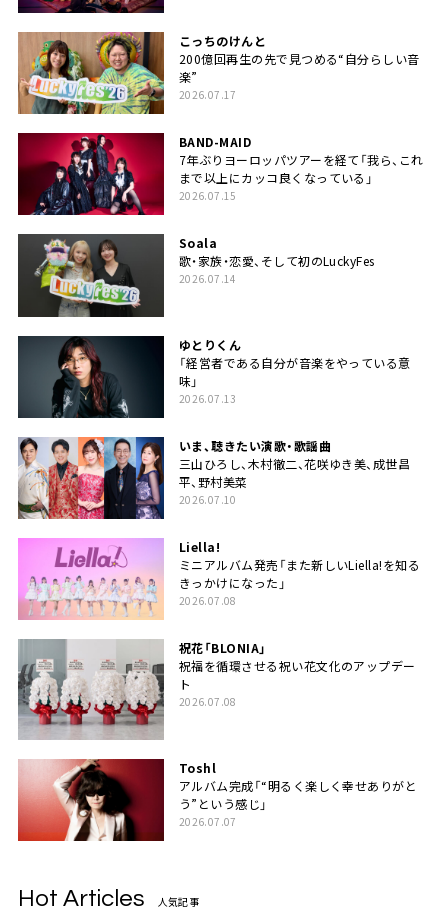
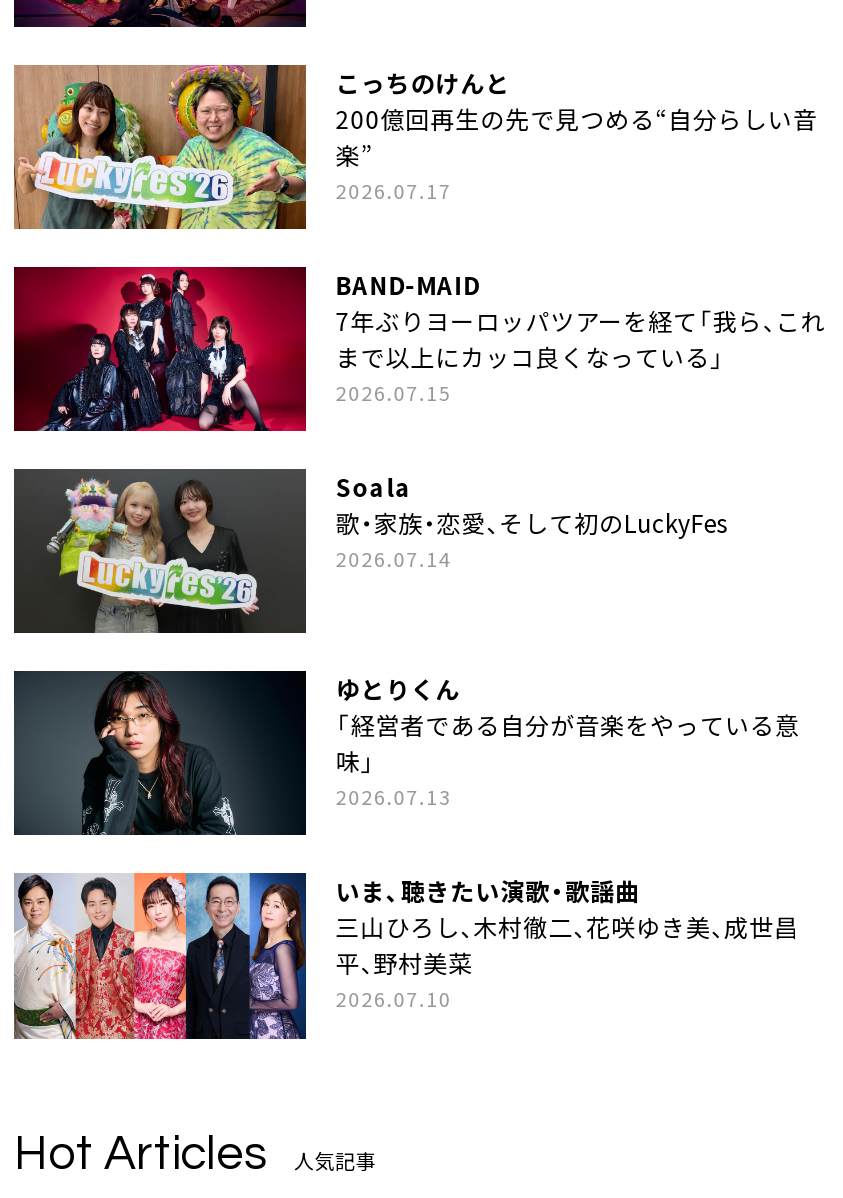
- [image]
- Liella!
- ミニアルバム発売「また新しいLiella!を知る
- きっかけになった」
- 2026.07.08
- 祝花「BLONIA」
- 祝福を循環させる祝い花文化のアップデー
- ト
- 2026.07.08

- [image]
- Toshl
- アルバム完成「“明るく楽しく幸せありがと
- う”という感じ」
- 2026.07.07

- [image]
